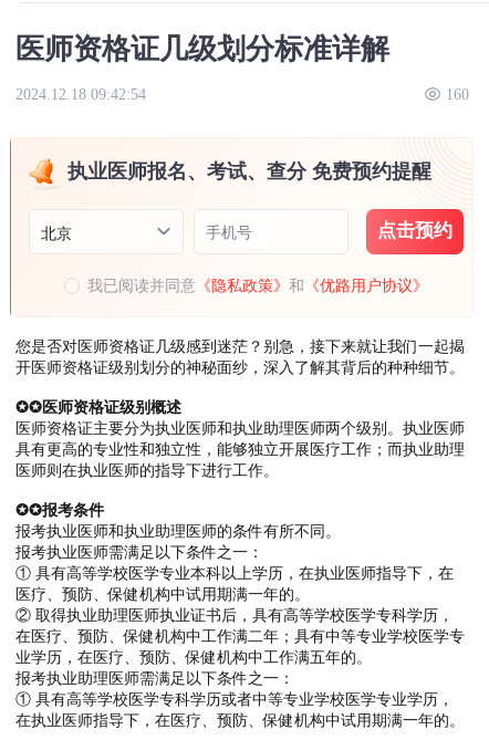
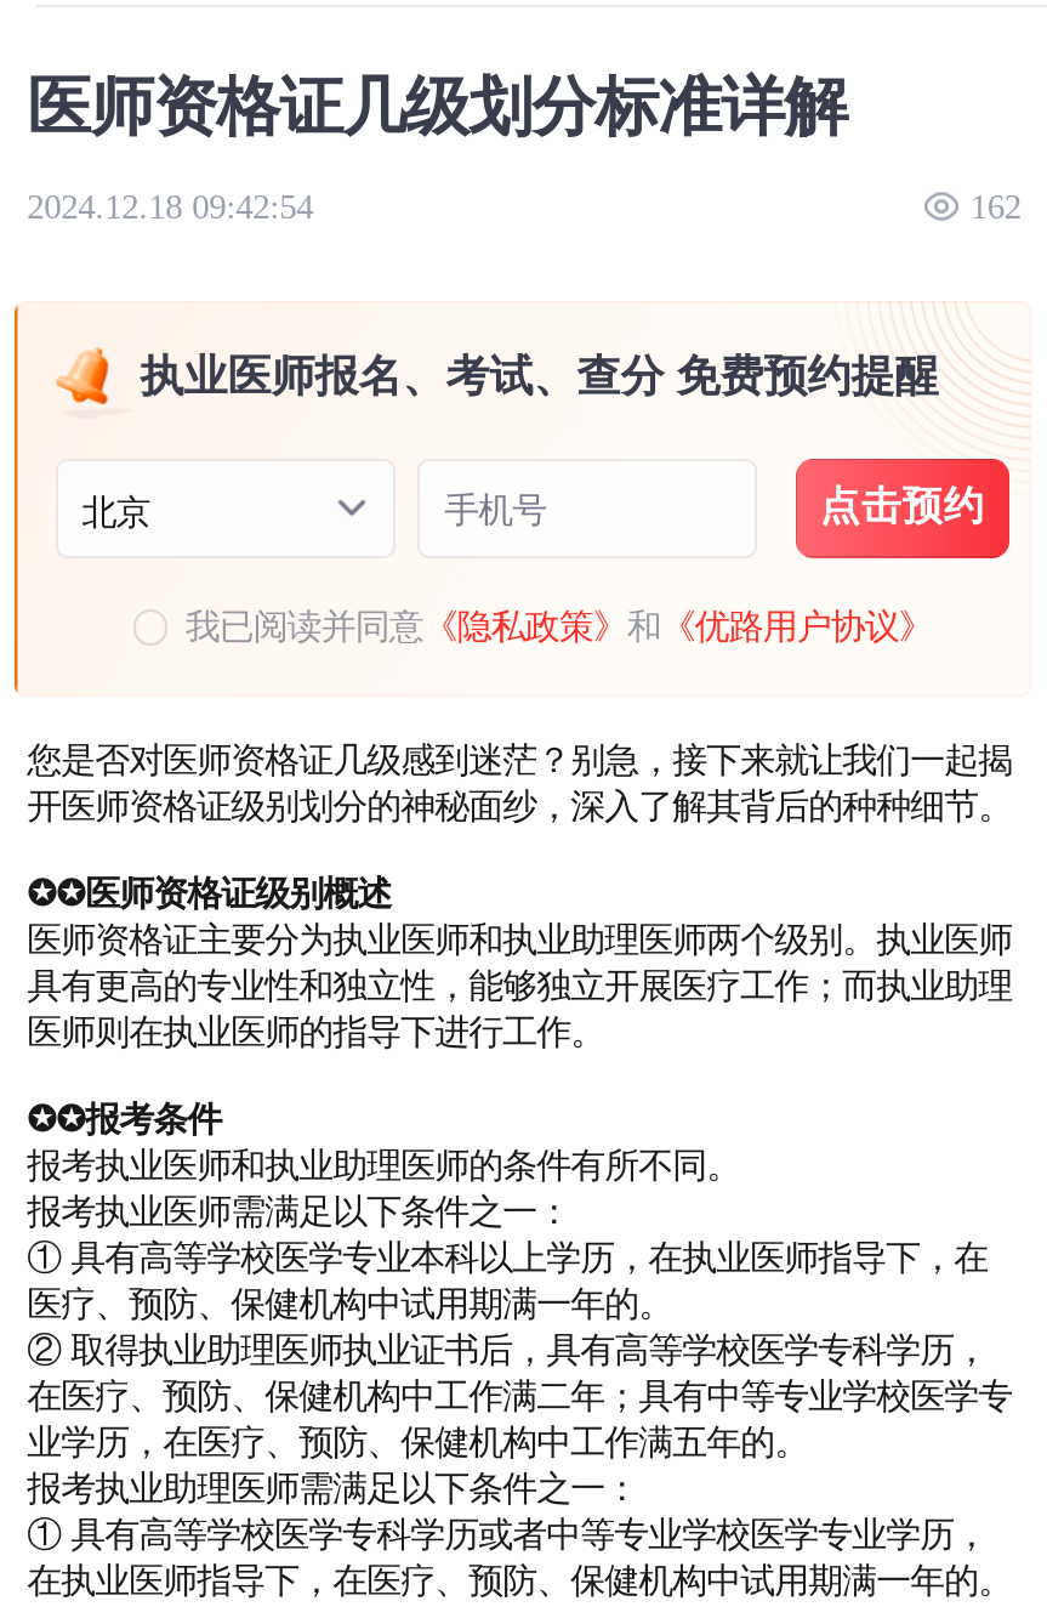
- 160
+ 162
